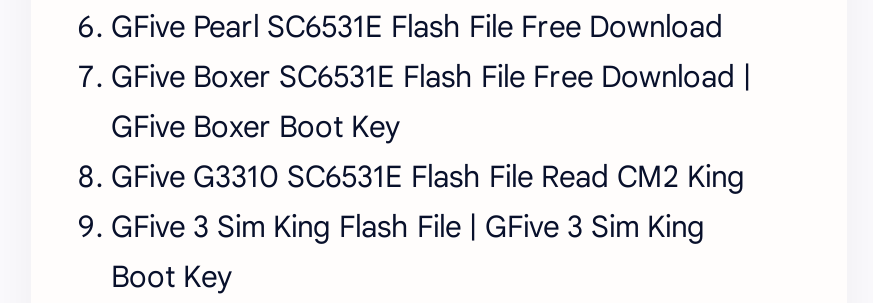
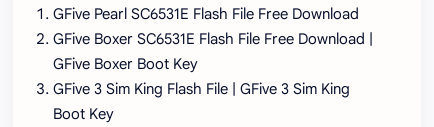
- GFive G3310 SC6531E Flash File Read CM2 King
